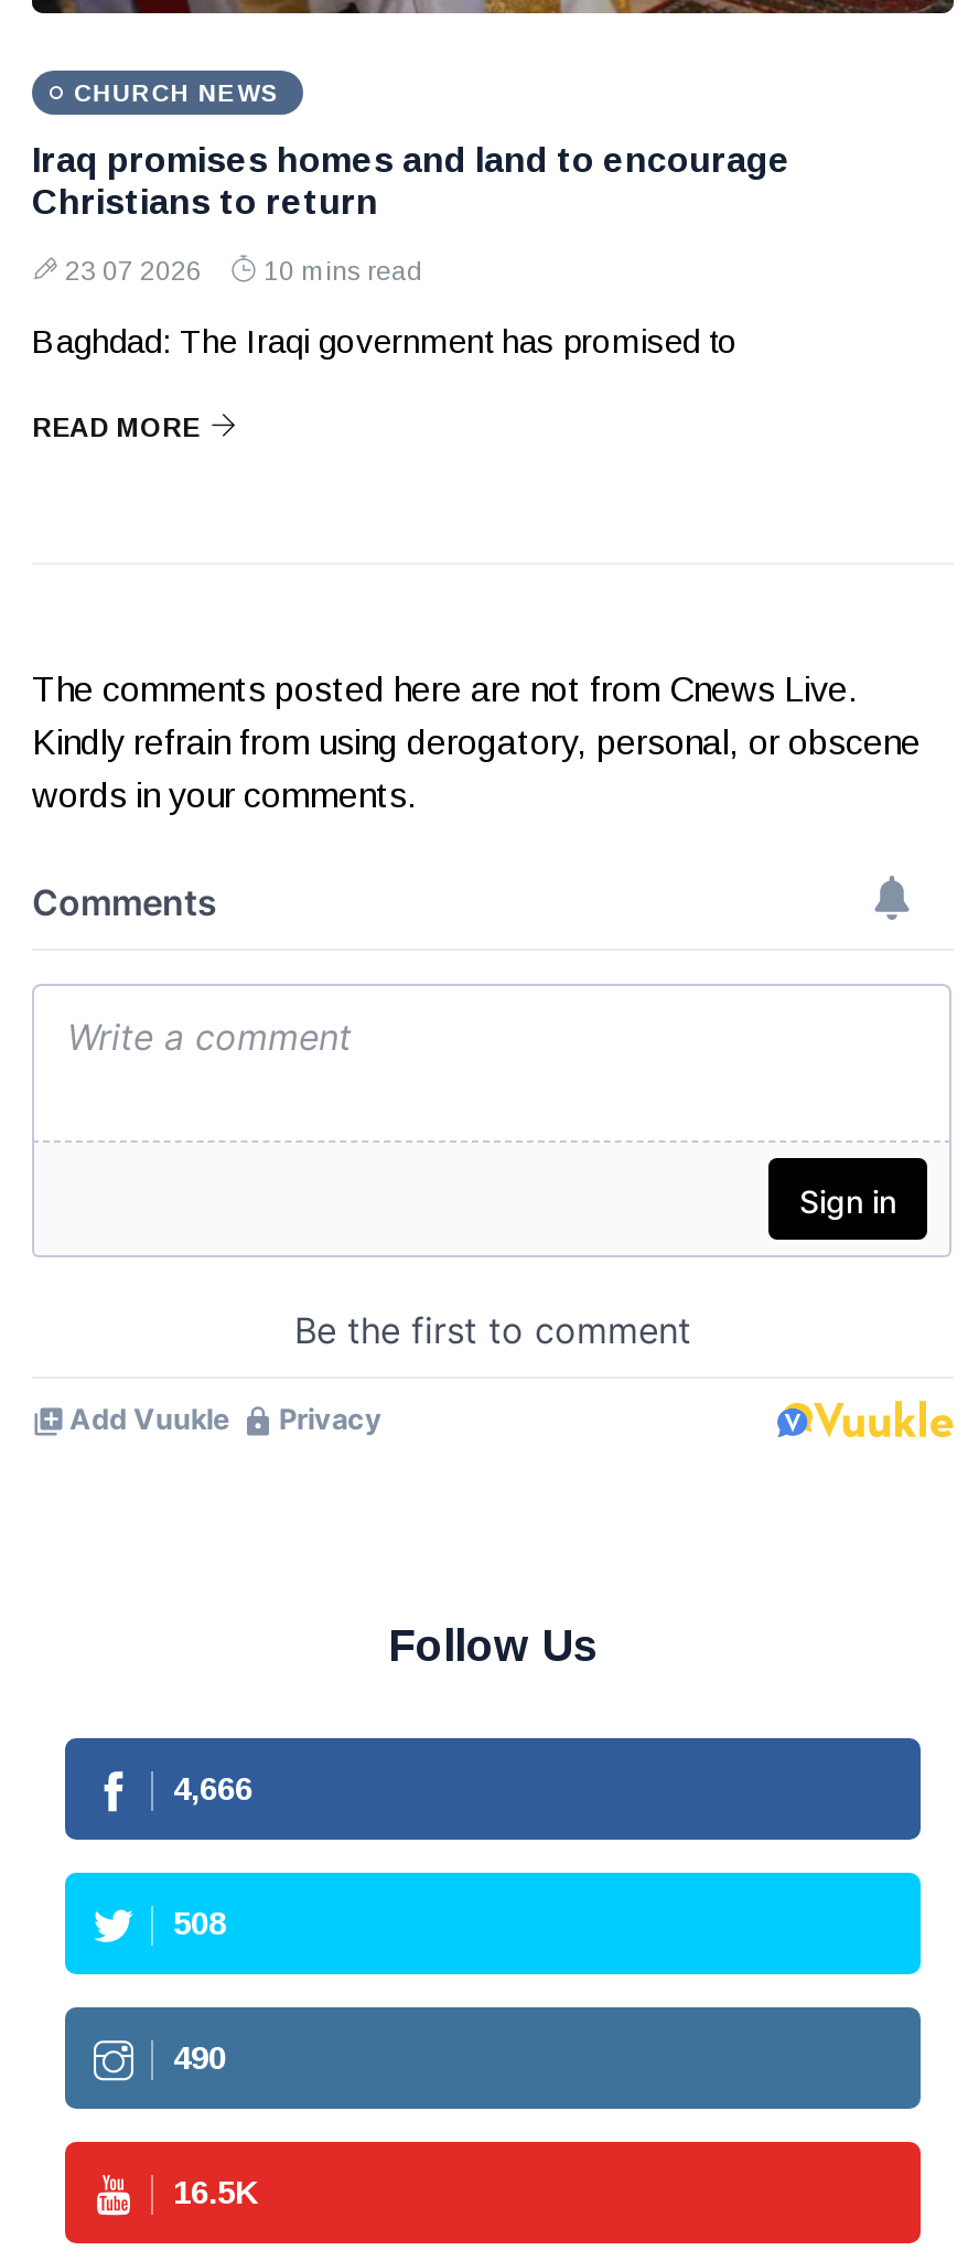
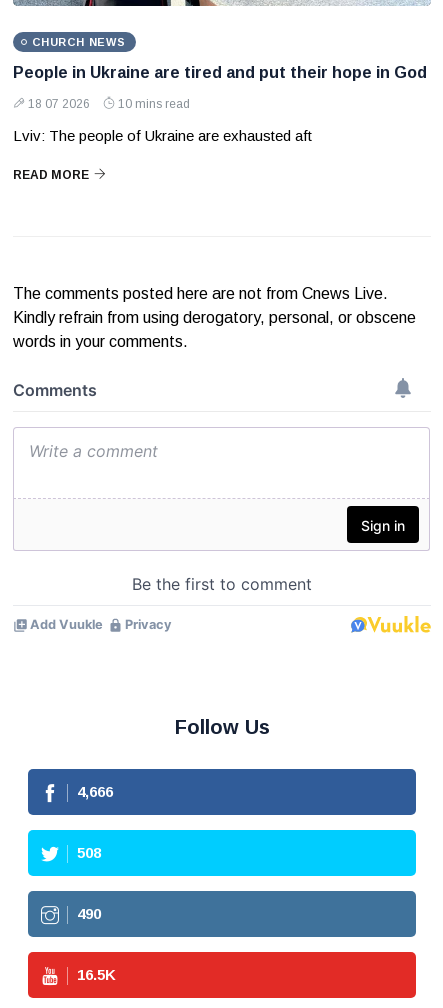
- Iraq promises homes and land to encourage
- Christians to return
+ People in Ukraine are tired and put their hope in God

- 23 07 2026 10 mins read
+ 18 07 2026 10 mins read

- Baghdad: The Iraqi government has promised to
+ Lviv: The people of Ukraine are exhausted aft
